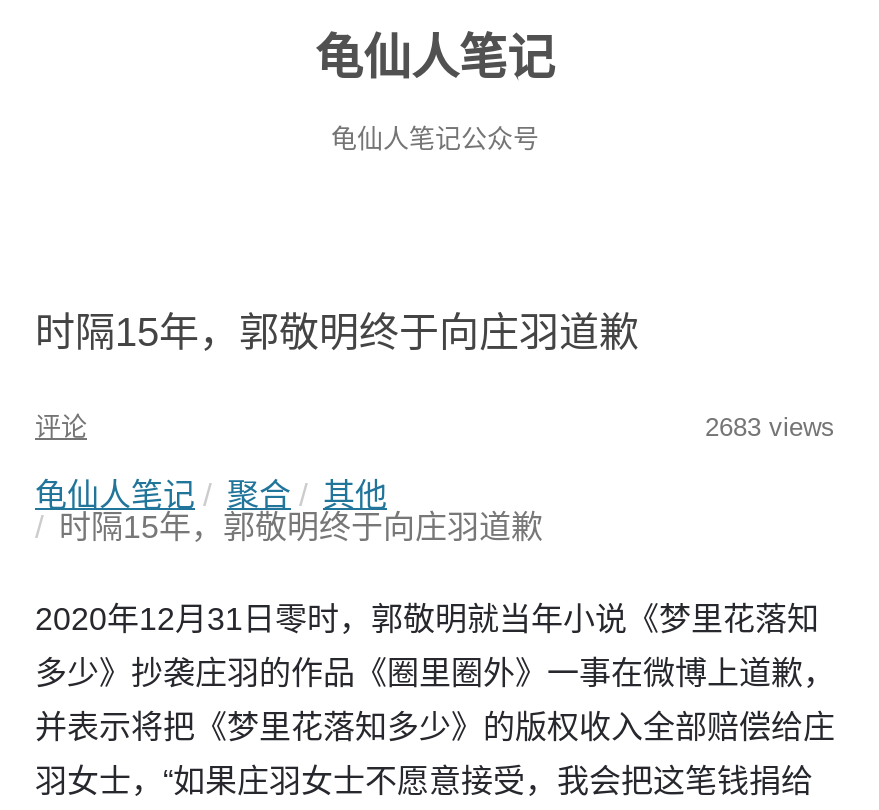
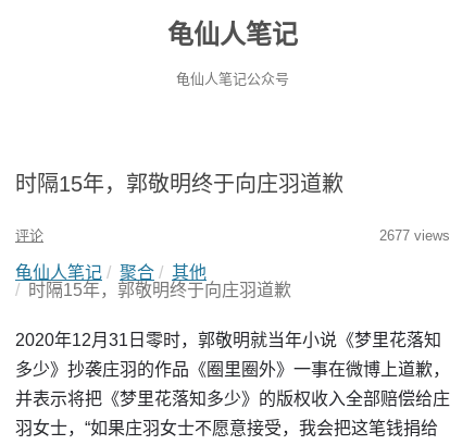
- 2683 views
+ 2677 views
